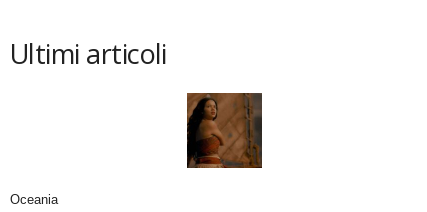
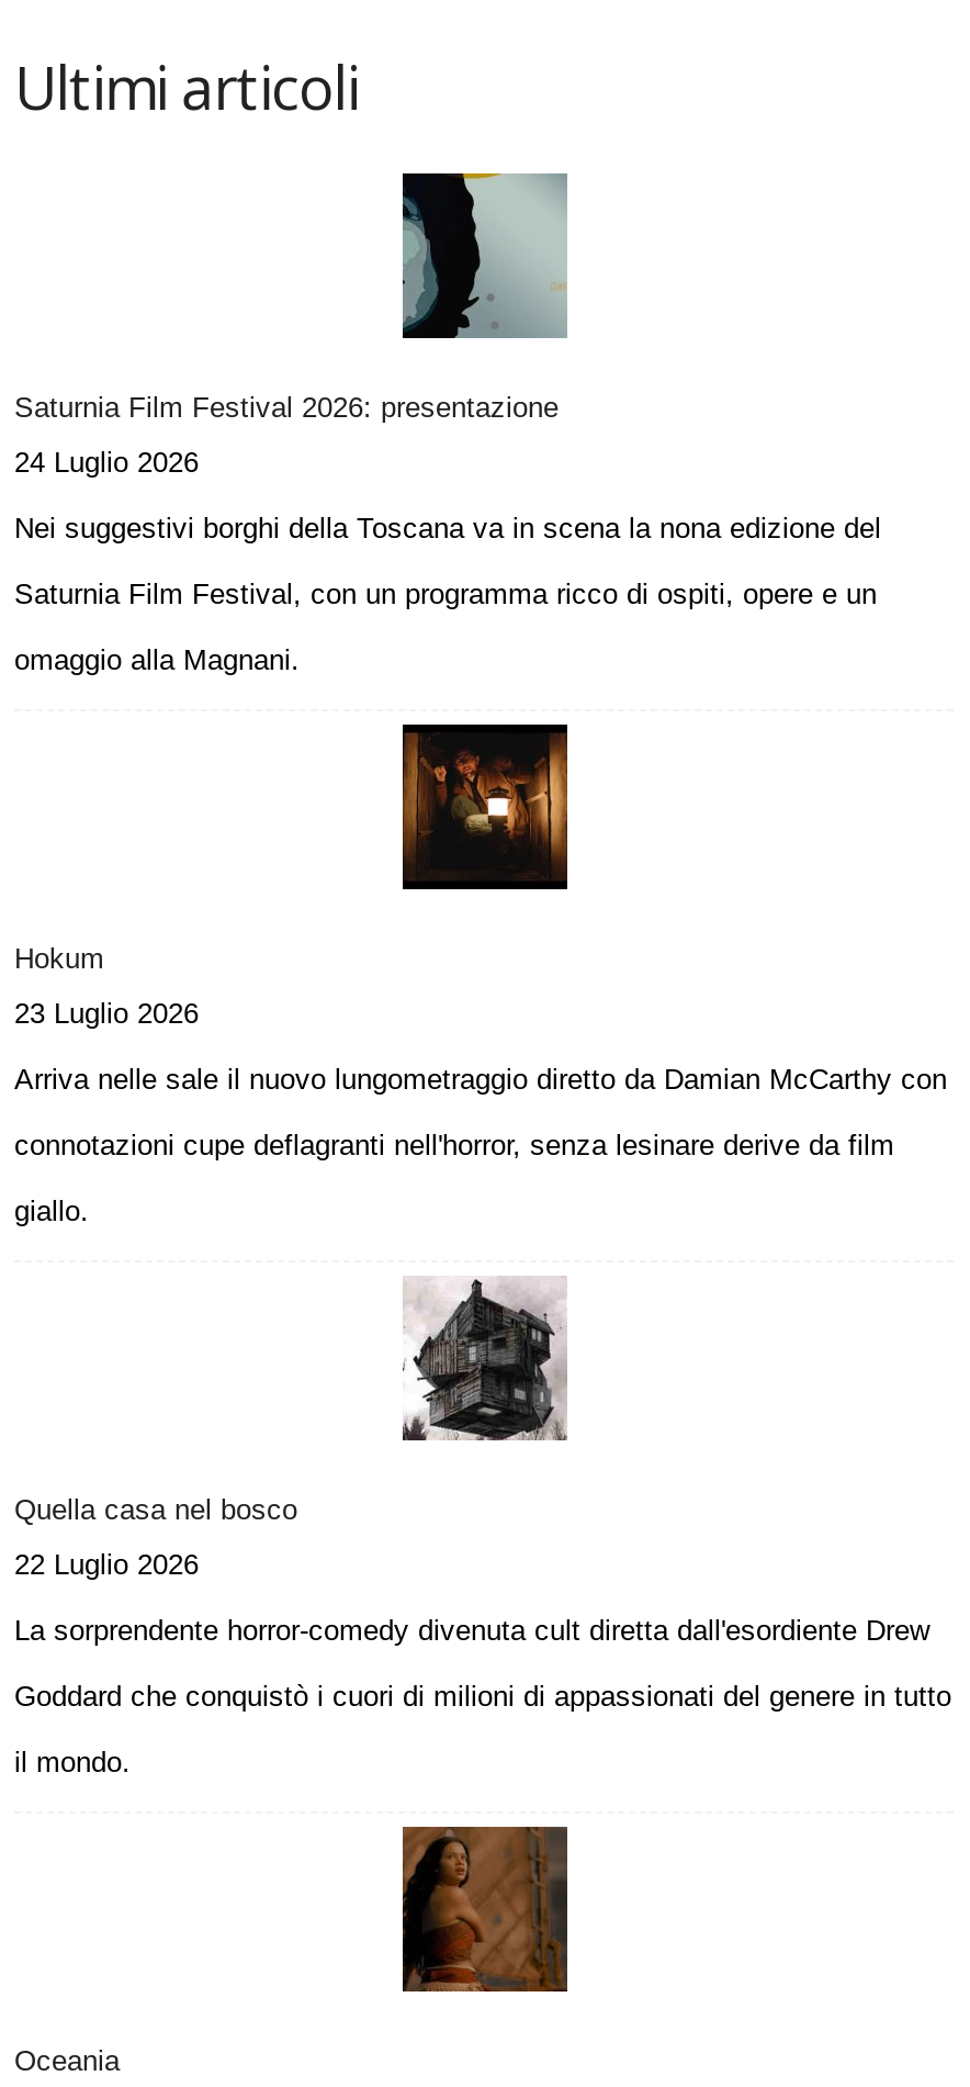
+ [image]
+ Saturnia Film Festival 2026: presentazione
+ 24 Luglio 2026
+ Nei suggestivi borghi della Toscana va in scena la nona edizione del
+ Saturnia Film Festival, con un programma ricco di ospiti, opere e un
+ omaggio alla Magnani.

+ [image]
+ Hokum
+ 23 Luglio 2026
+ Arriva nelle sale il nuovo lungometraggio diretto da Damian McCarthy con
+ connotazioni cupe deflagranti nell'horror, senza lesinare derive da film
+ giallo.

+ [image]
+ Quella casa nel bosco
+ 22 Luglio 2026
+ La sorprendente horror-comedy divenuta cult diretta dall'esordiente Drew
+ Goddard che conquistò i cuori di milioni di appassionati del genere in tutto
+ il mondo.
